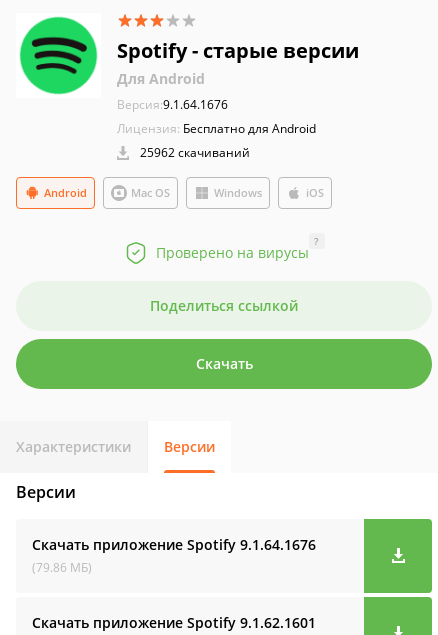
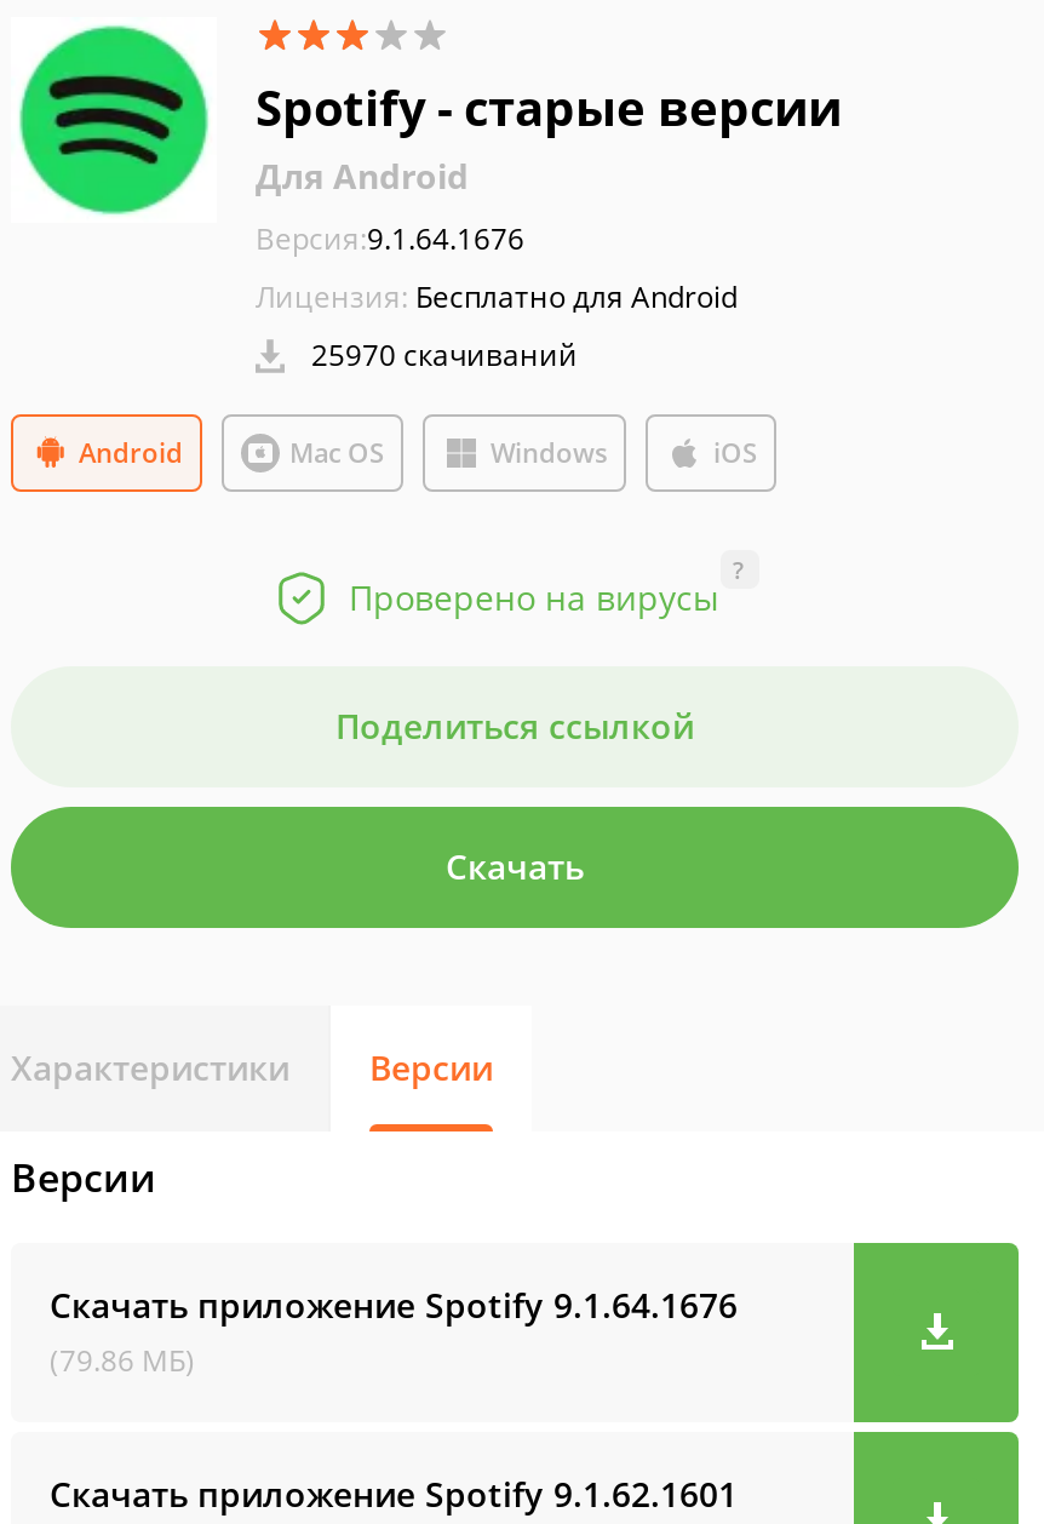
- 25962 скачиваний
+ 25970 скачиваний
